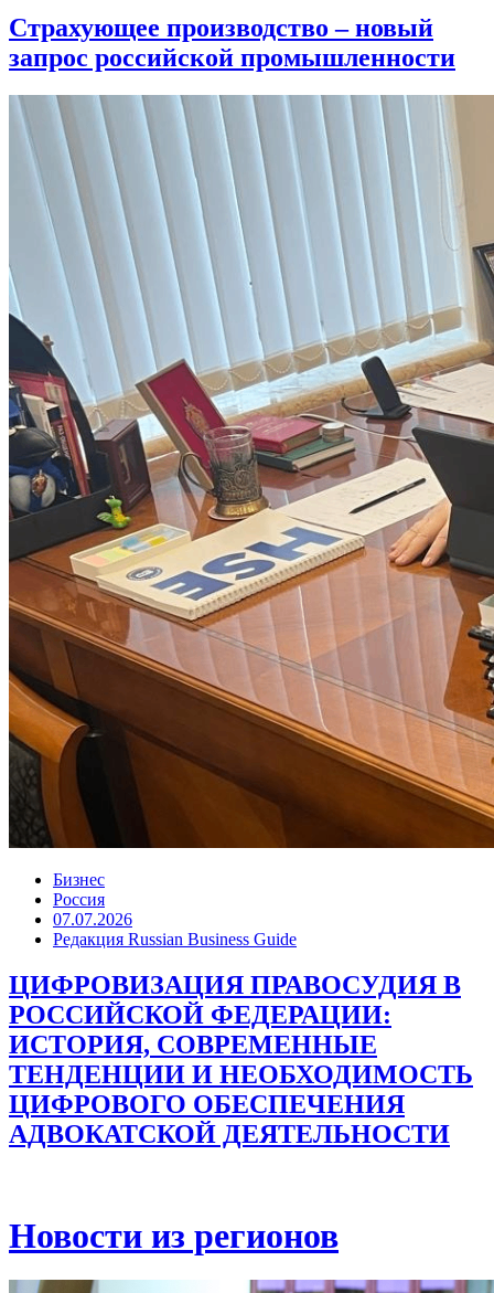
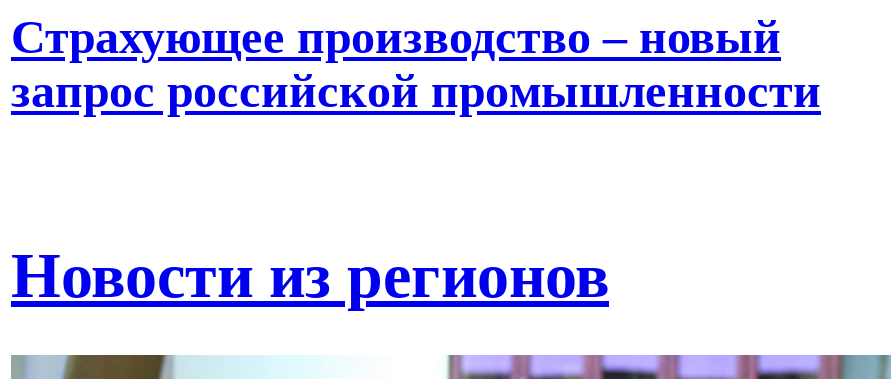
- [image]
- Бизнес
- Россия
- 07.07.2026
- Редакция Russian Business Guide
- ЦИФРОВИЗАЦИЯ ПРАВОСУДИЯ В
- РОССИЙСКОЙ ФЕДЕРАЦИИ:
- ИСТОРИЯ, СОВРЕМЕННЫЕ
- ТЕНДЕНЦИИ И НЕОБХОДИМОСТЬ
- ЦИФРОВОГО ОБЕСПЕЧЕНИЯ
- АДВОКАТСКОЙ ДЕЯТЕЛЬНОСТИ
